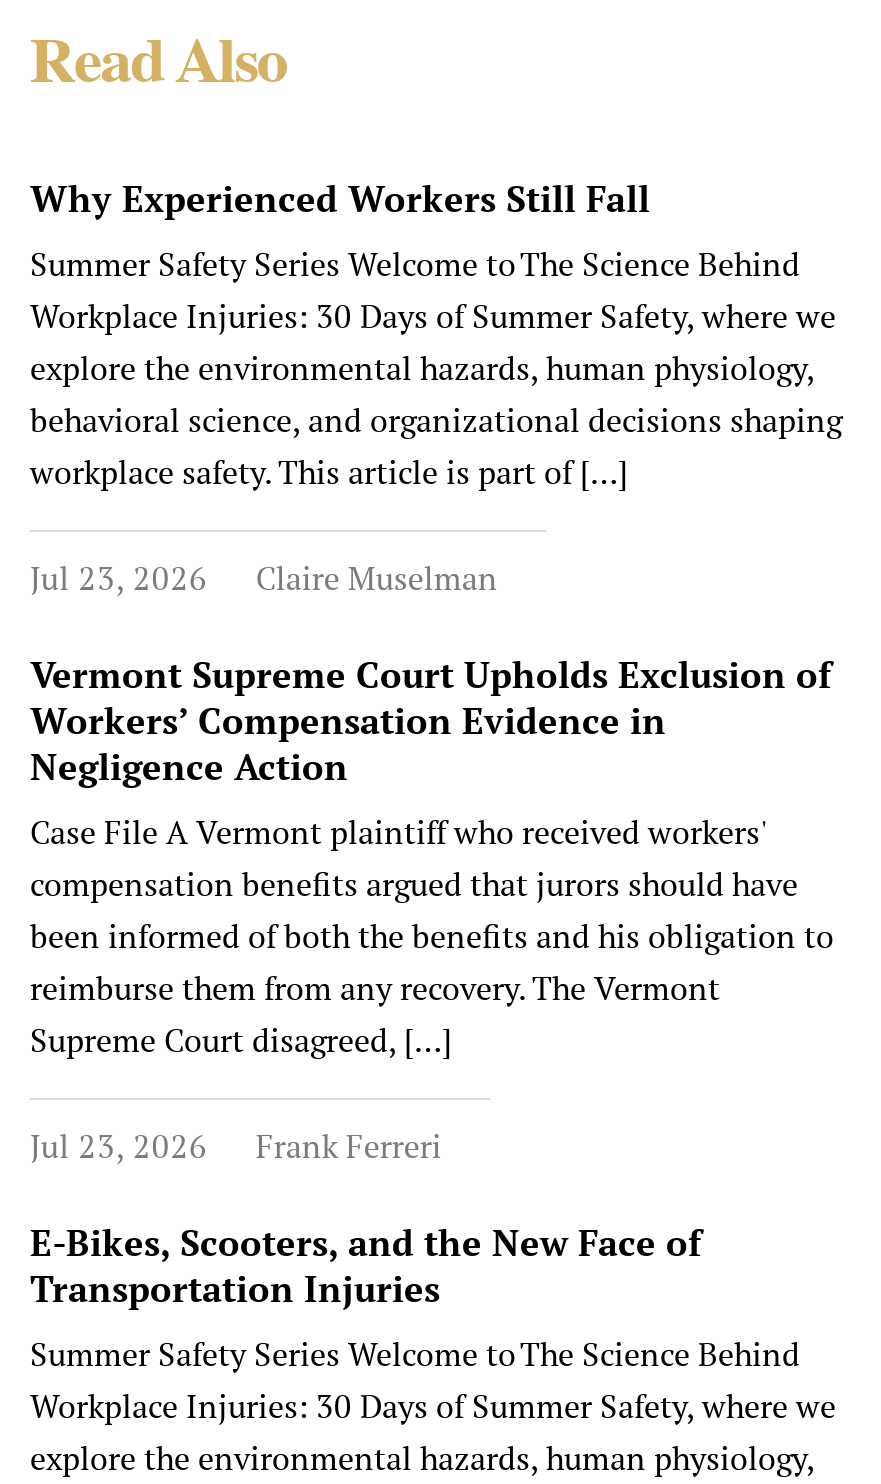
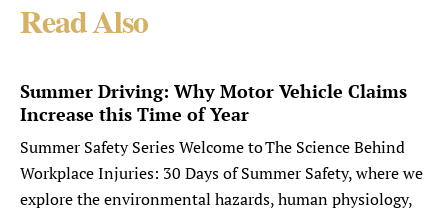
- Why Experienced Workers Still Fall
- Summer Safety Series Welcome to The Science Behind
- Workplace Injuries: 30 Days of Summer Safety, where we
- explore the environmental hazards, human physiology,
- behavioral science, and organizational decisions shaping
- workplace safety. This article is part of […]
- Jul 23, 2026
- Claire Muselman
- Vermont Supreme Court Upholds Exclusion of
- Workers’ Compensation Evidence in
- Negligence Action
- Case File A Vermont plaintiff who received workers'
- compensation benefits argued that jurors should have
- been informed of both the benefits and his obligation to
- reimburse them from any recovery. The Vermont
- Supreme Court disagreed, […]
- Jul 23, 2026
- Frank Ferreri
- E-Bikes, Scooters, and the New Face of
- Transportation Injuries
+ Summer Driving: Why Motor Vehicle Claims
+ Increase this Time of Year
